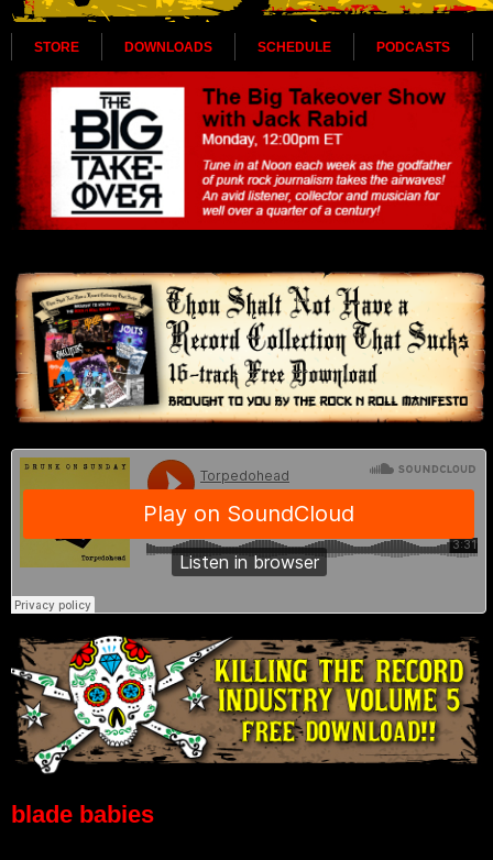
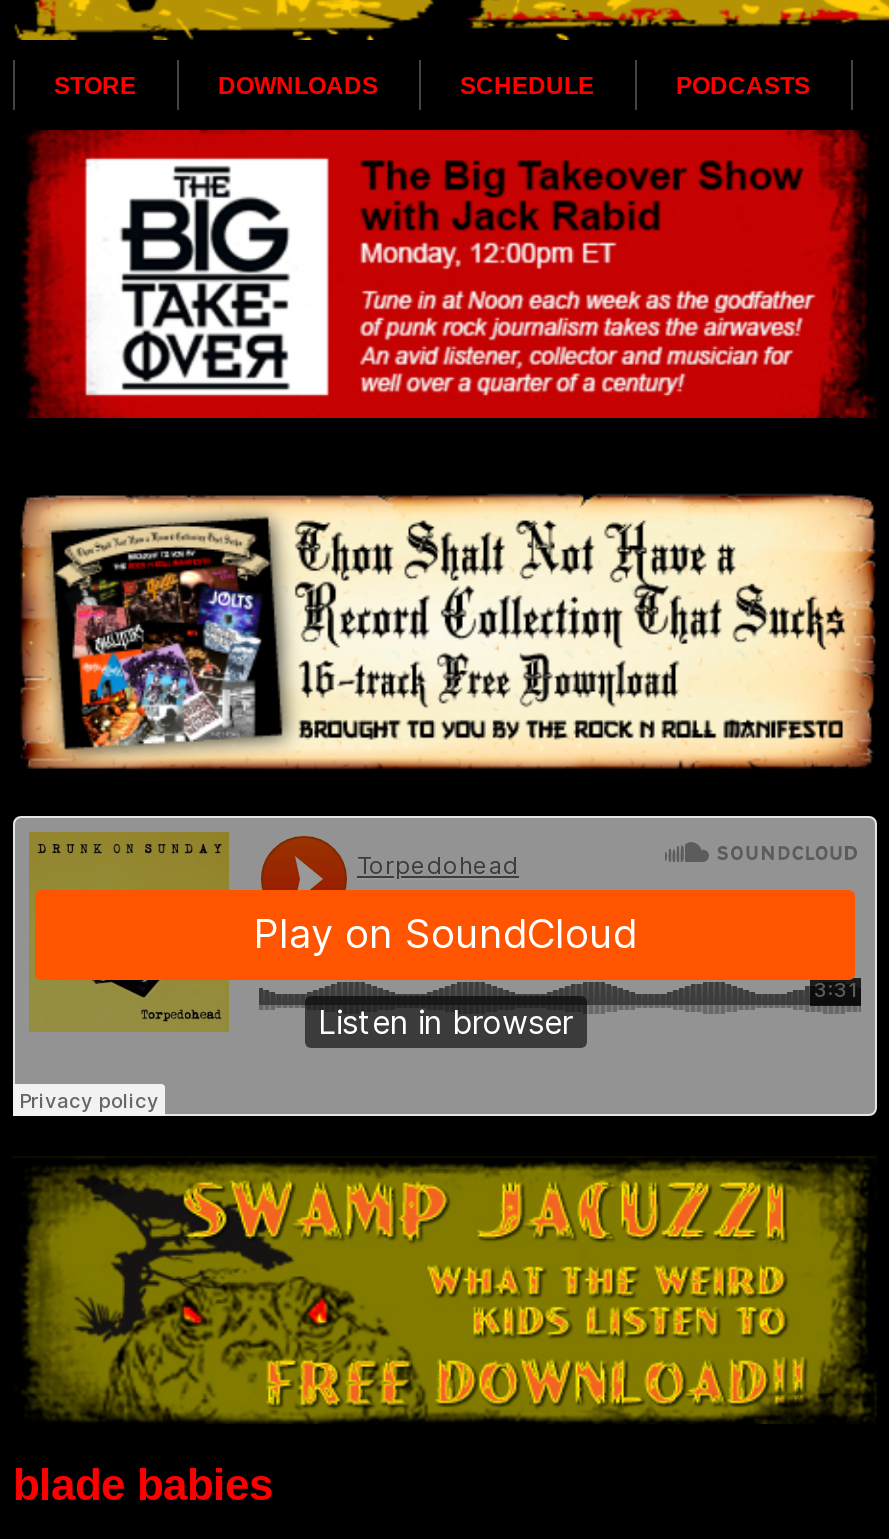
- [image]
+ [image]
